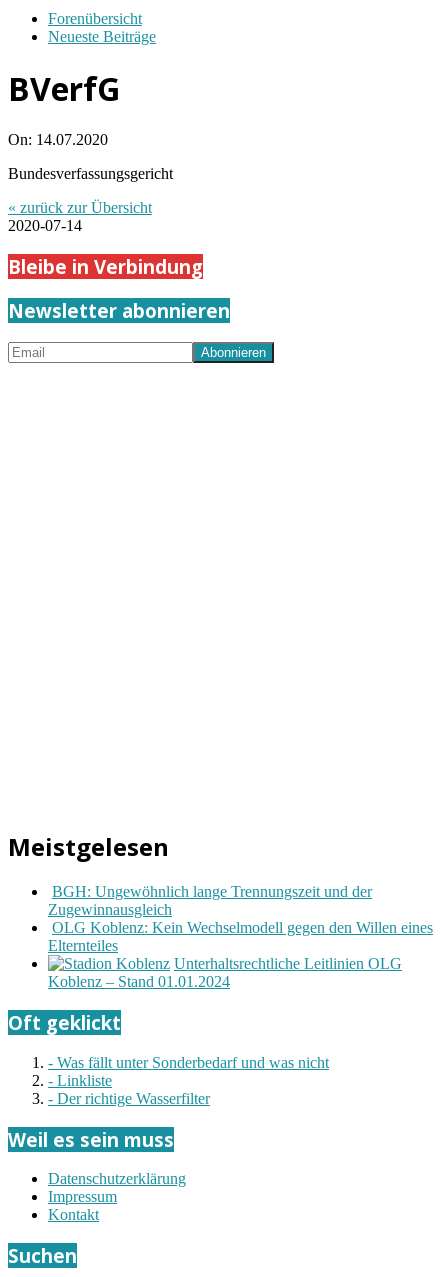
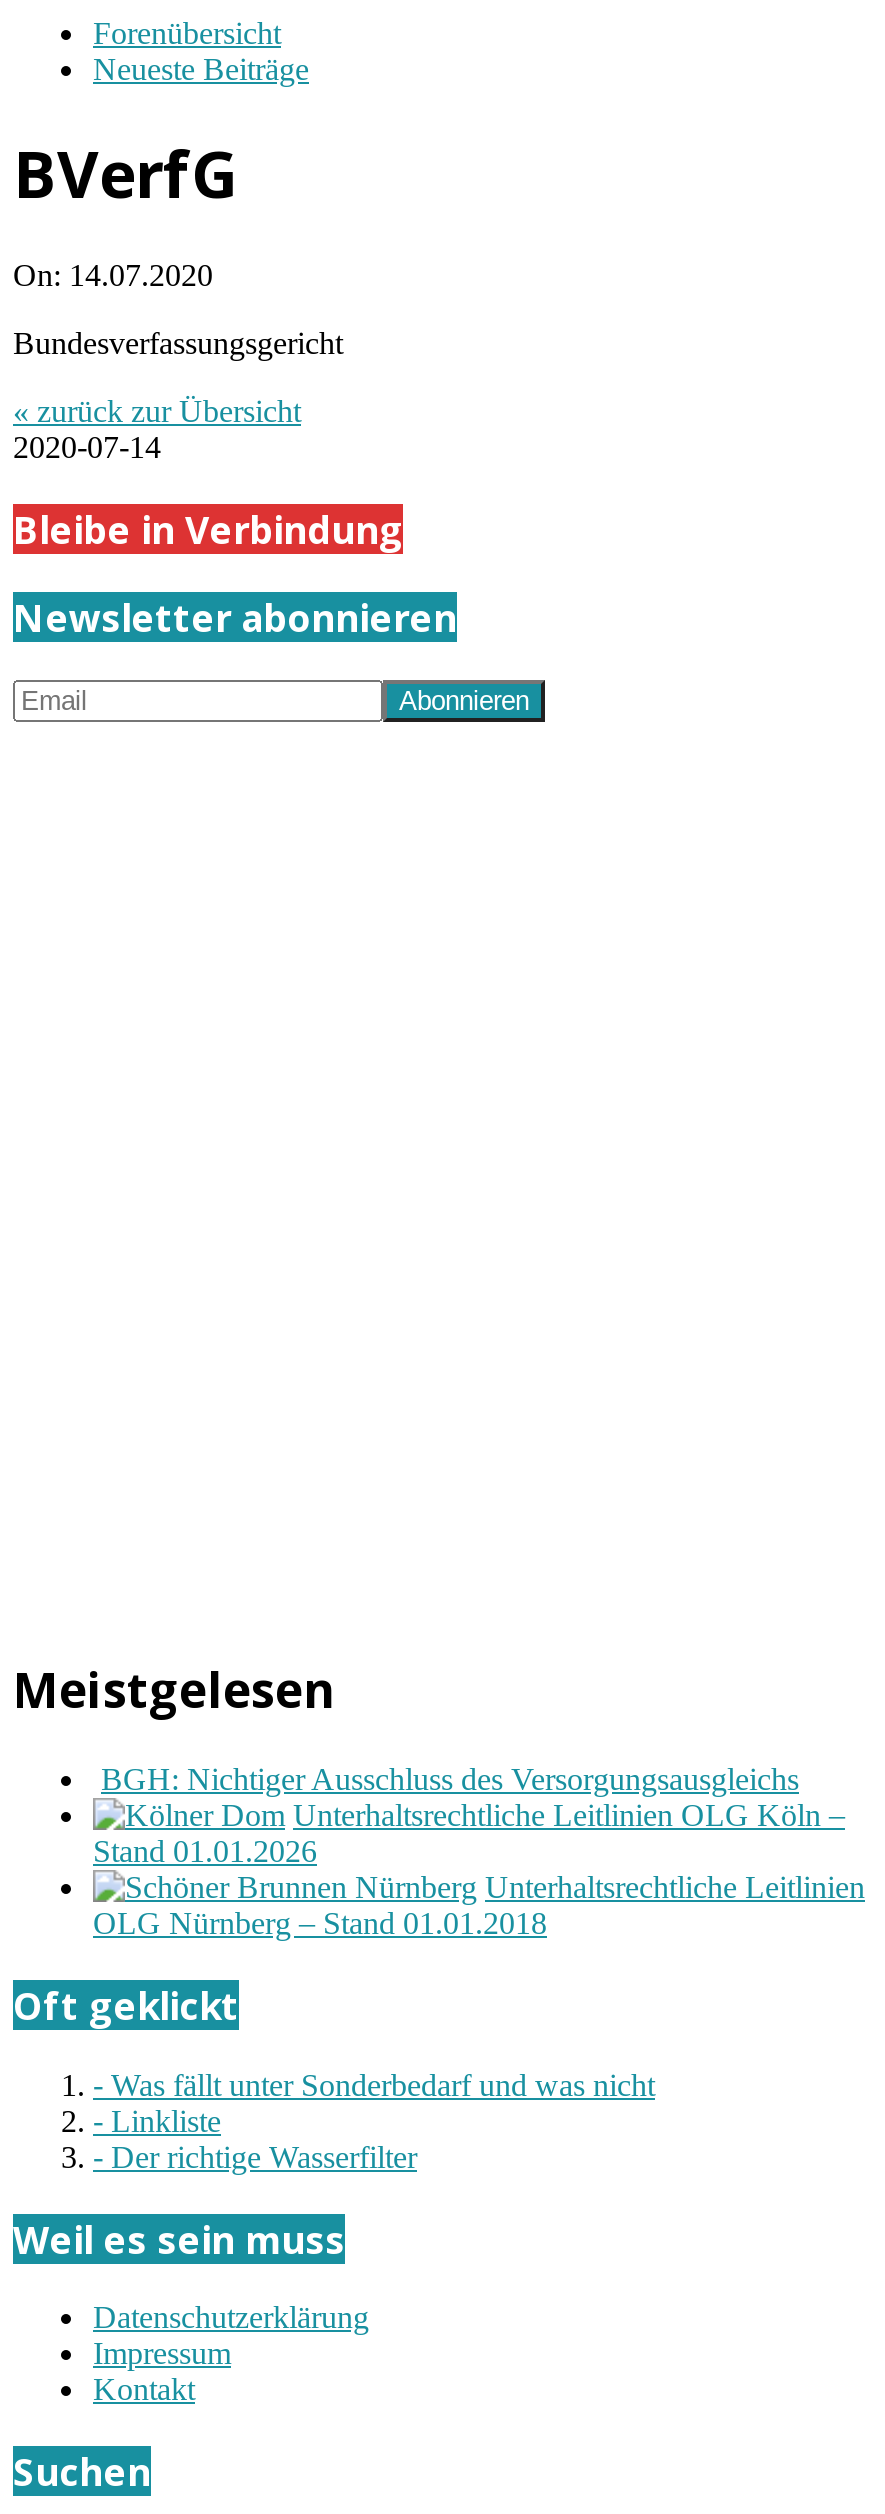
- BGH: Ungewöhnlich lange Trennungszeit und der
- Zugewinnausgleich
- OLG Koblenz: Kein Wechselmodell gegen den Willen eines
- Elternteiles
- Unterhaltsrechtliche Leitlinien OLG
- Koblenz – Stand 01.01.2024
+ BGH: Nichtiger Ausschluss des Versorgungsausgleichs
+ Unterhaltsrechtliche Leitlinien OLG Köln –
+ Stand 01.01.2026
+ Unterhaltsrechtliche Leitlinien
+ OLG Nürnberg – Stand 01.01.2018
